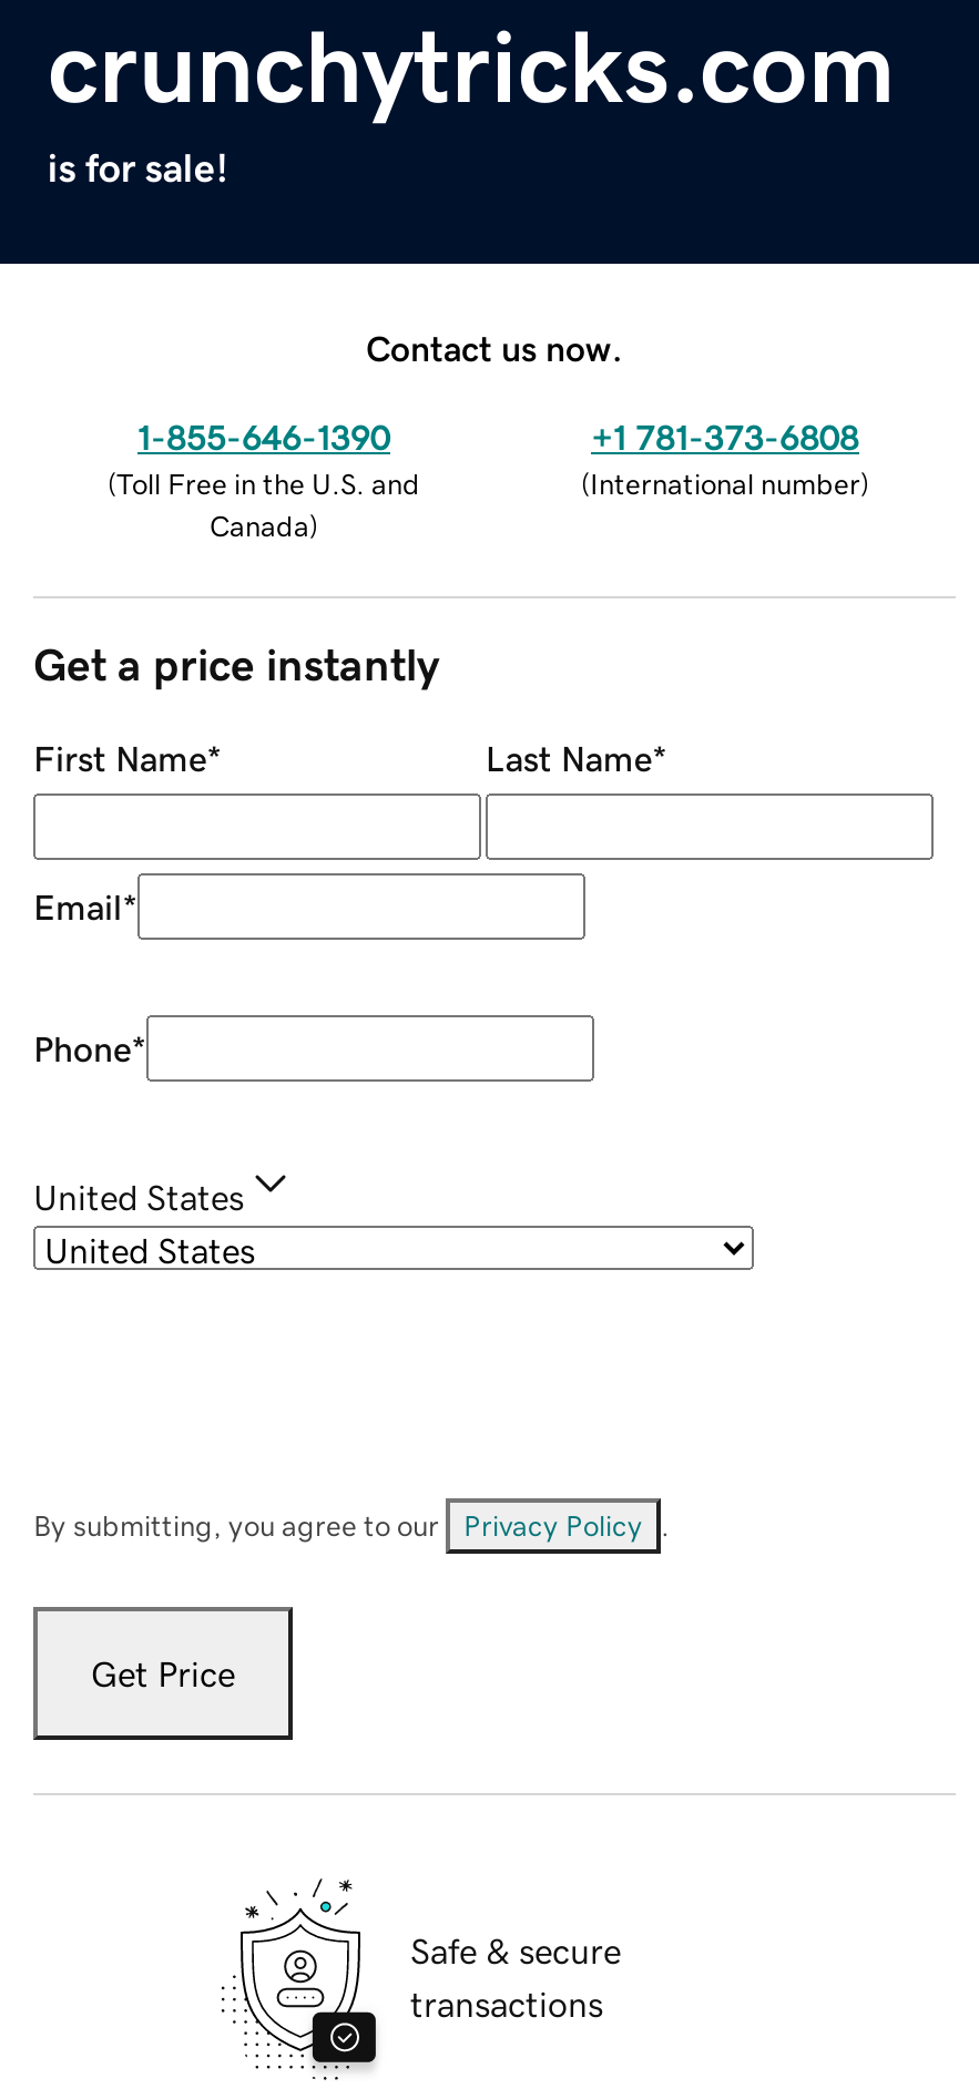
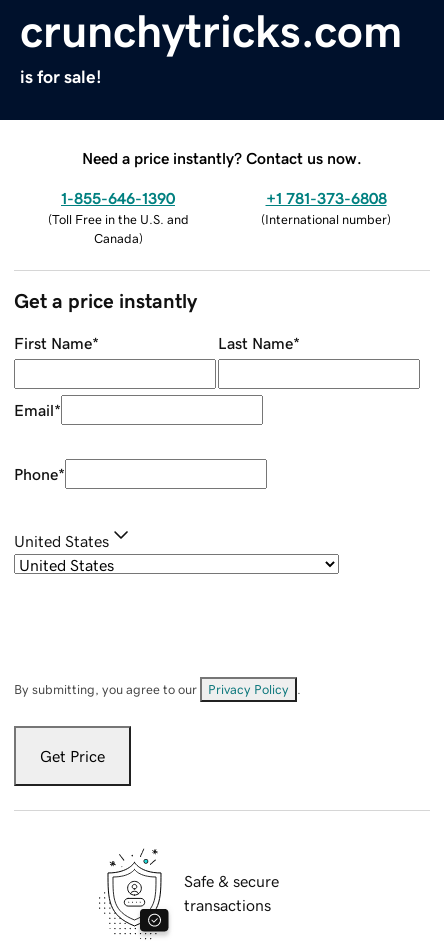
- Contact us now.
+ Need a price instantly? Contact us now.
